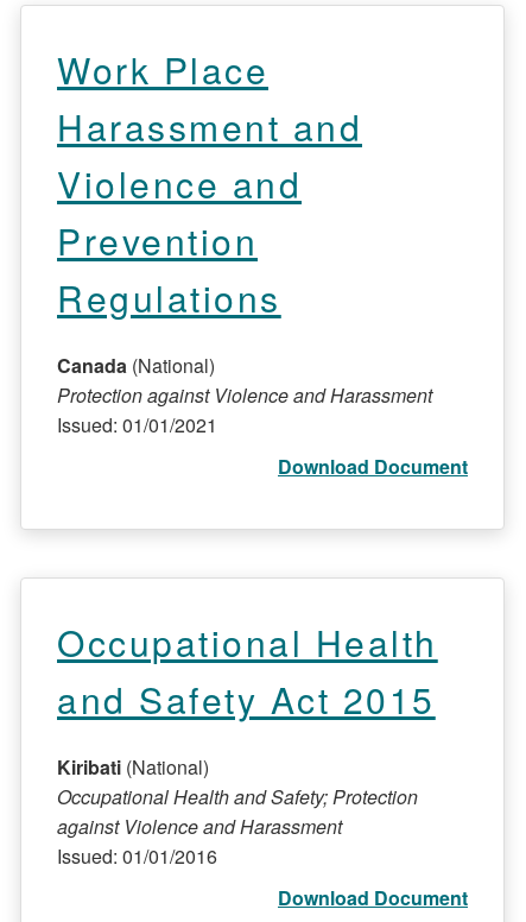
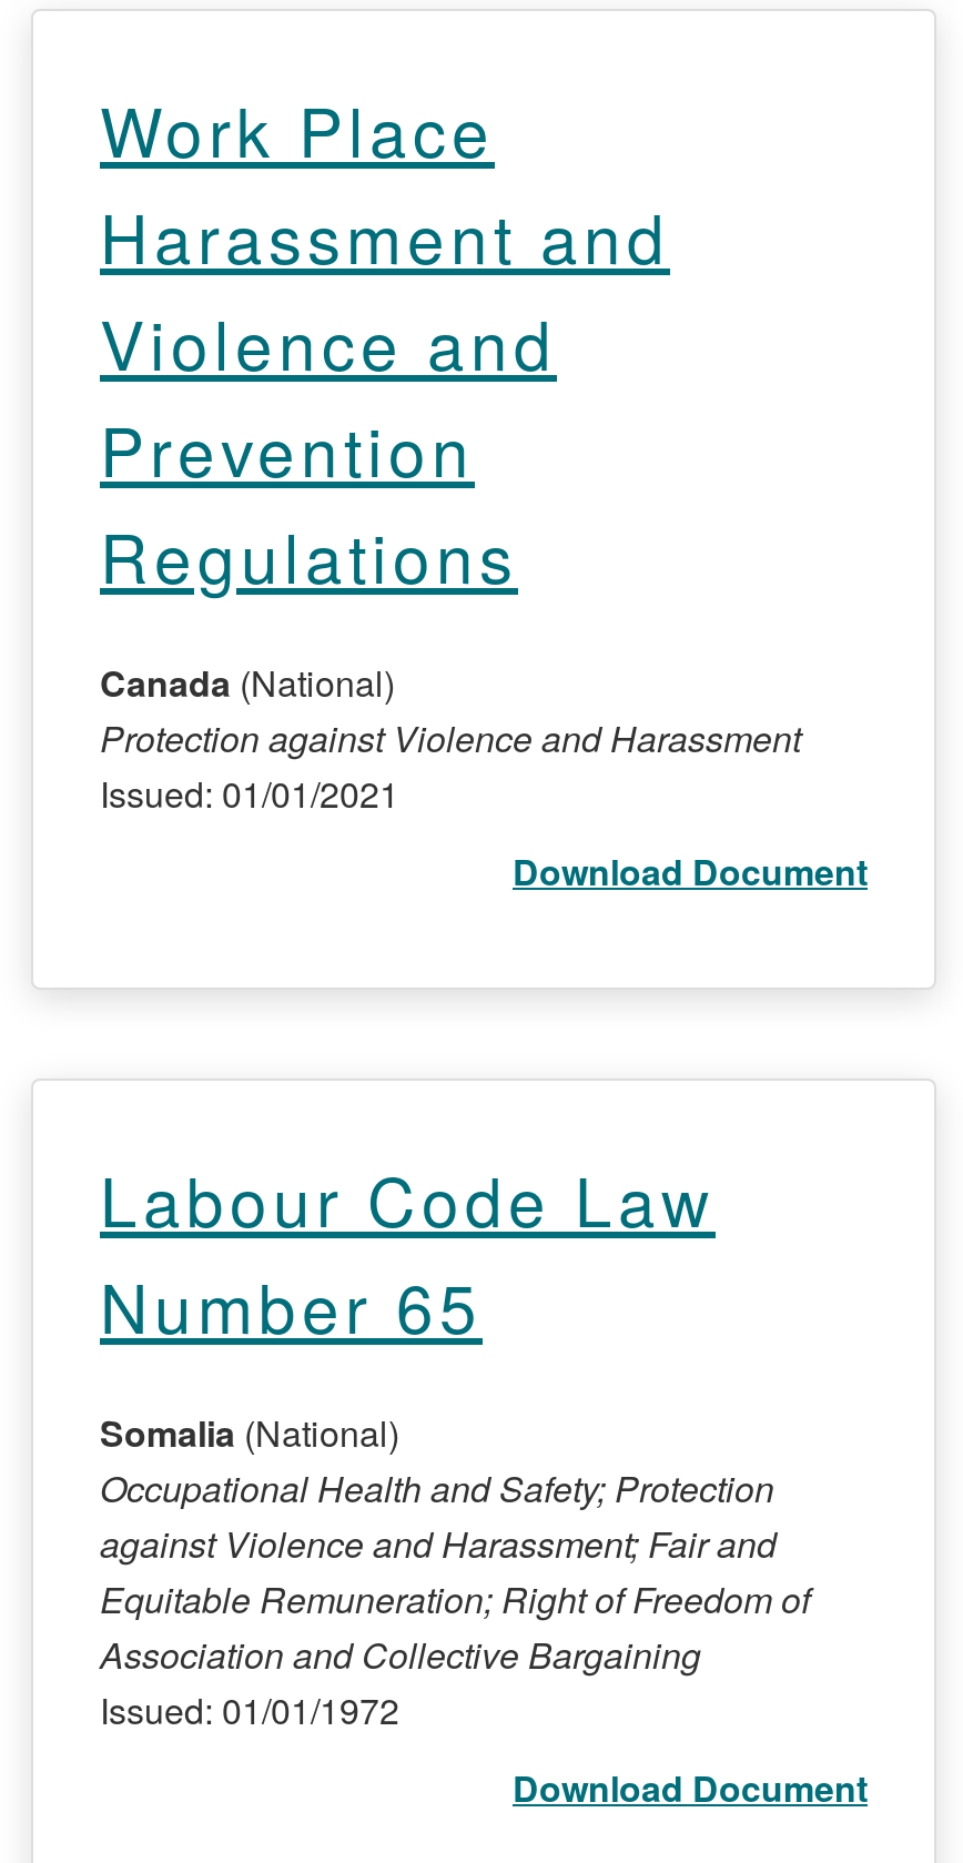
- Occupational Health
- and Safety Act 2015
+ Labour Code Law
+ Number 65

- Kiribati (National)
+ Somalia (National)

- against Violence and Harassment
- Issued: 01/01/2016
+ against Violence and Harassment; Fair and
+ Equitable Remuneration; Right of Freedom of
+ Association and Collective Bargaining
+ Issued: 01/01/1972
